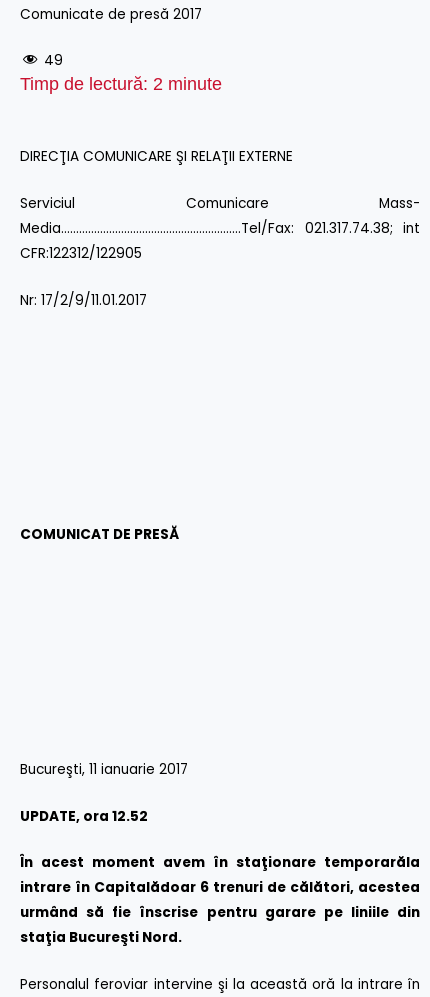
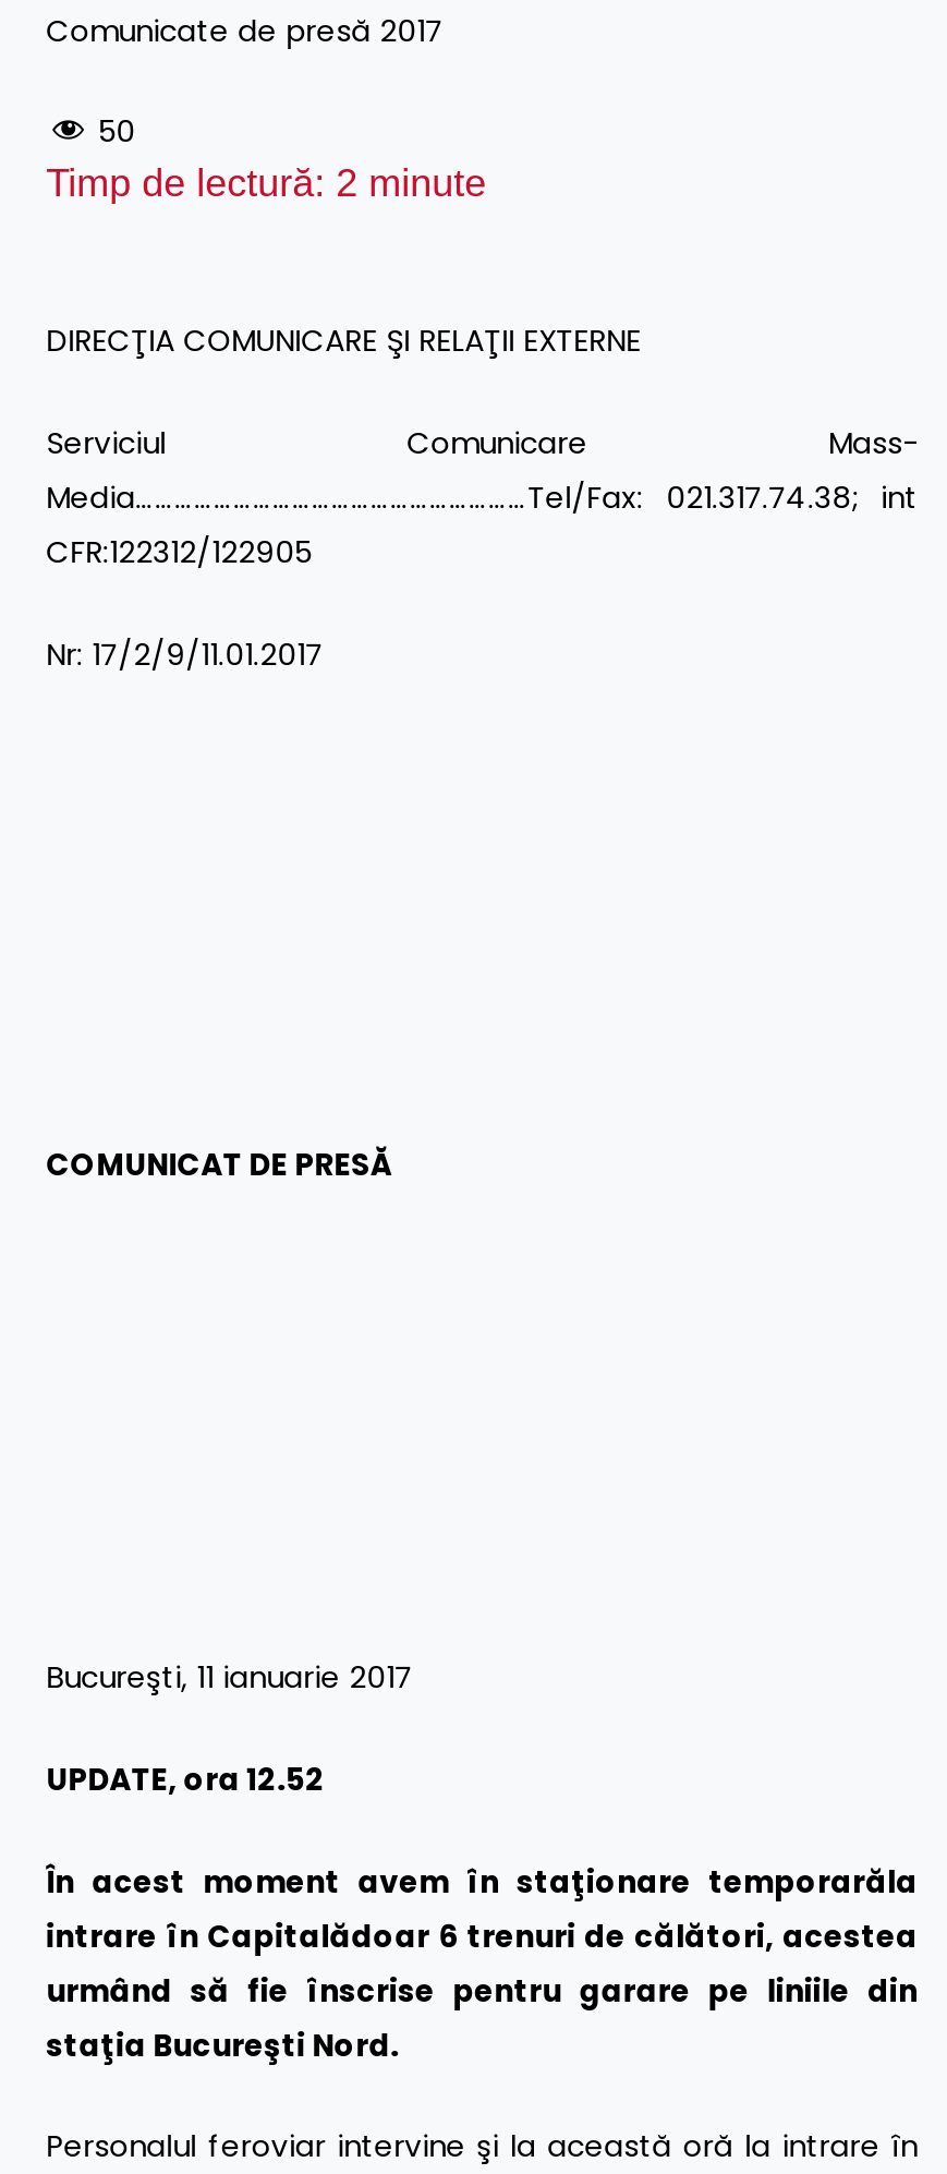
- 49
+ 50
